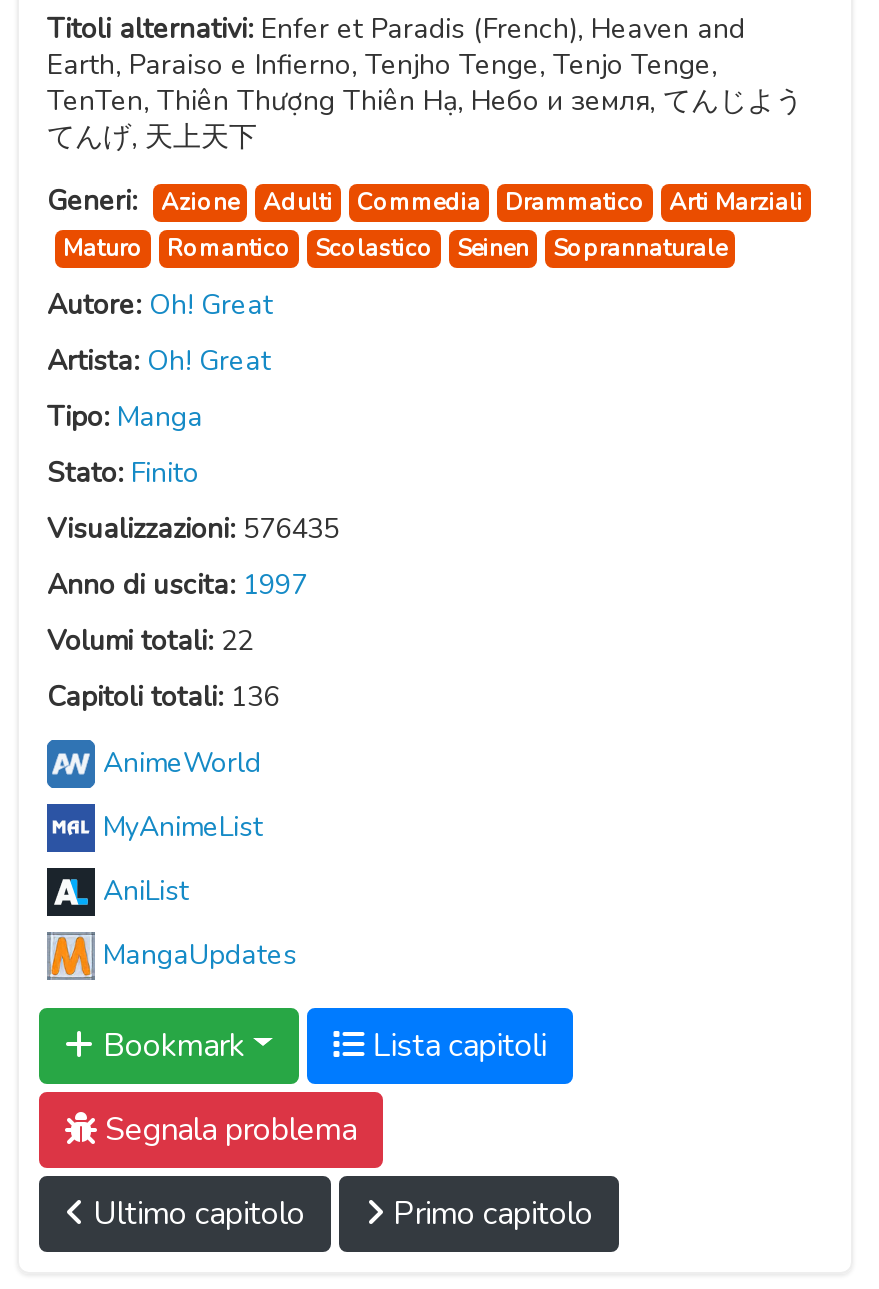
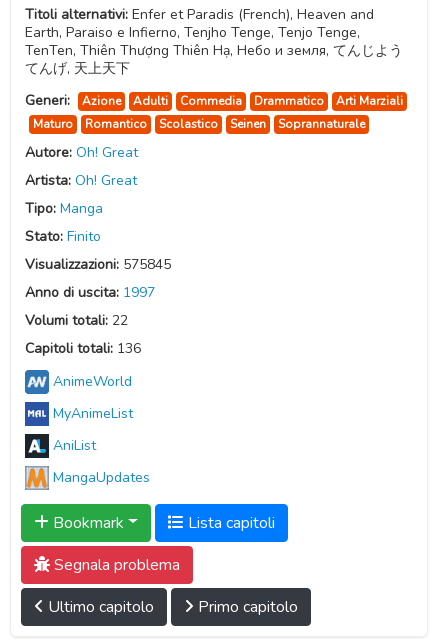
- Visualizzazioni: 576435
+ Visualizzazioni: 575845
